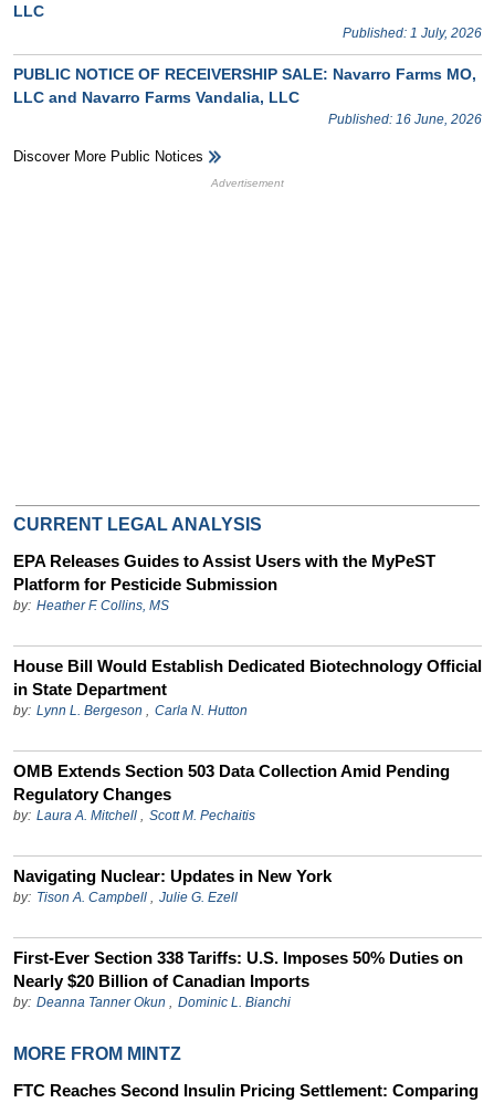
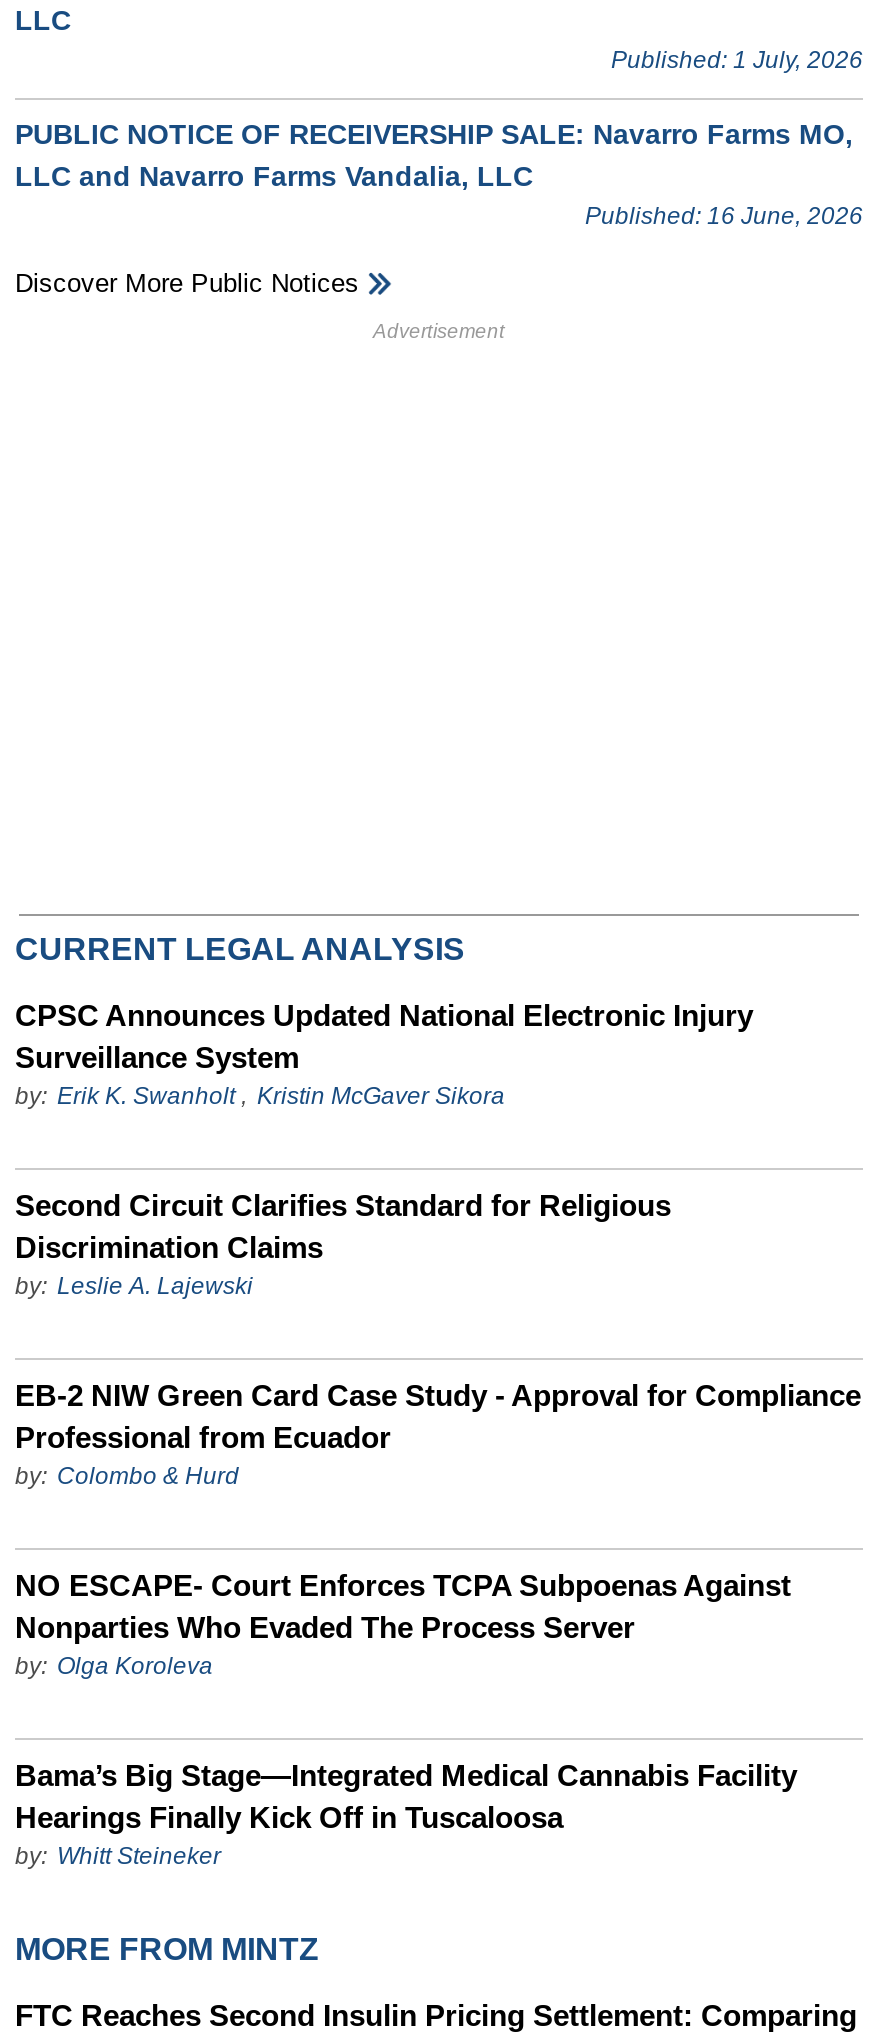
- EPA Releases Guides to Assist Users with the MyPeST
- Platform for Pesticide Submission
- by: Heather F. Collins, MS
+ CPSC Announces Updated National Electronic Injury
+ Surveillance System
+ by: Erik K. Swanholt, Kristin McGaver Sikora

- House Bill Would Establish Dedicated Biotechnology Official
- in State Department
- by: Lynn L. Bergeson, Carla N. Hutton
+ Second Circuit Clarifies Standard for Religious
+ Discrimination Claims
+ by: Leslie A. Lajewski

- OMB Extends Section 503 Data Collection Amid Pending
- Regulatory Changes
- by: Laura A. Mitchell, Scott M. Pechaitis
+ EB-2 NIW Green Card Case Study - Approval for Compliance
+ Professional from Ecuador
+ by: Colombo & Hurd

- Navigating Nuclear: Updates in New York
- by: Tison A. Campbell, Julie G. Ezell
+ NO ESCAPE- Court Enforces TCPA Subpoenas Against
+ Nonparties Who Evaded The Process Server
+ by: Olga Koroleva

- First-Ever Section 338 Tariffs: U.S. Imposes 50% Duties on
- Nearly $20 Billion of Canadian Imports
- by: Deanna Tanner Okun, Dominic L. Bianchi
+ Bama’s Big Stage—Integrated Medical Cannabis Facility
+ Hearings Finally Kick Off in Tuscaloosa
+ by: Whitt Steineker
